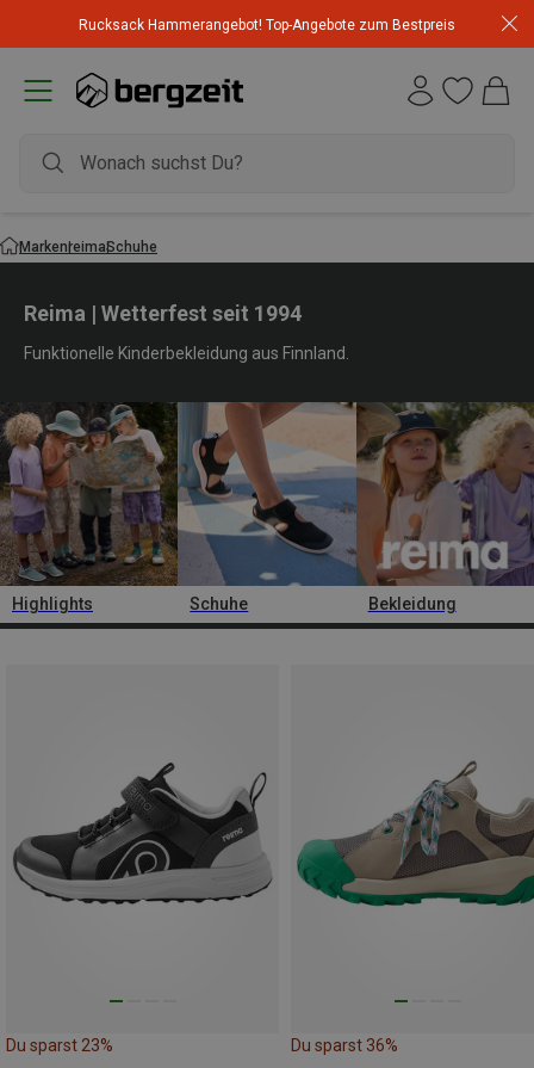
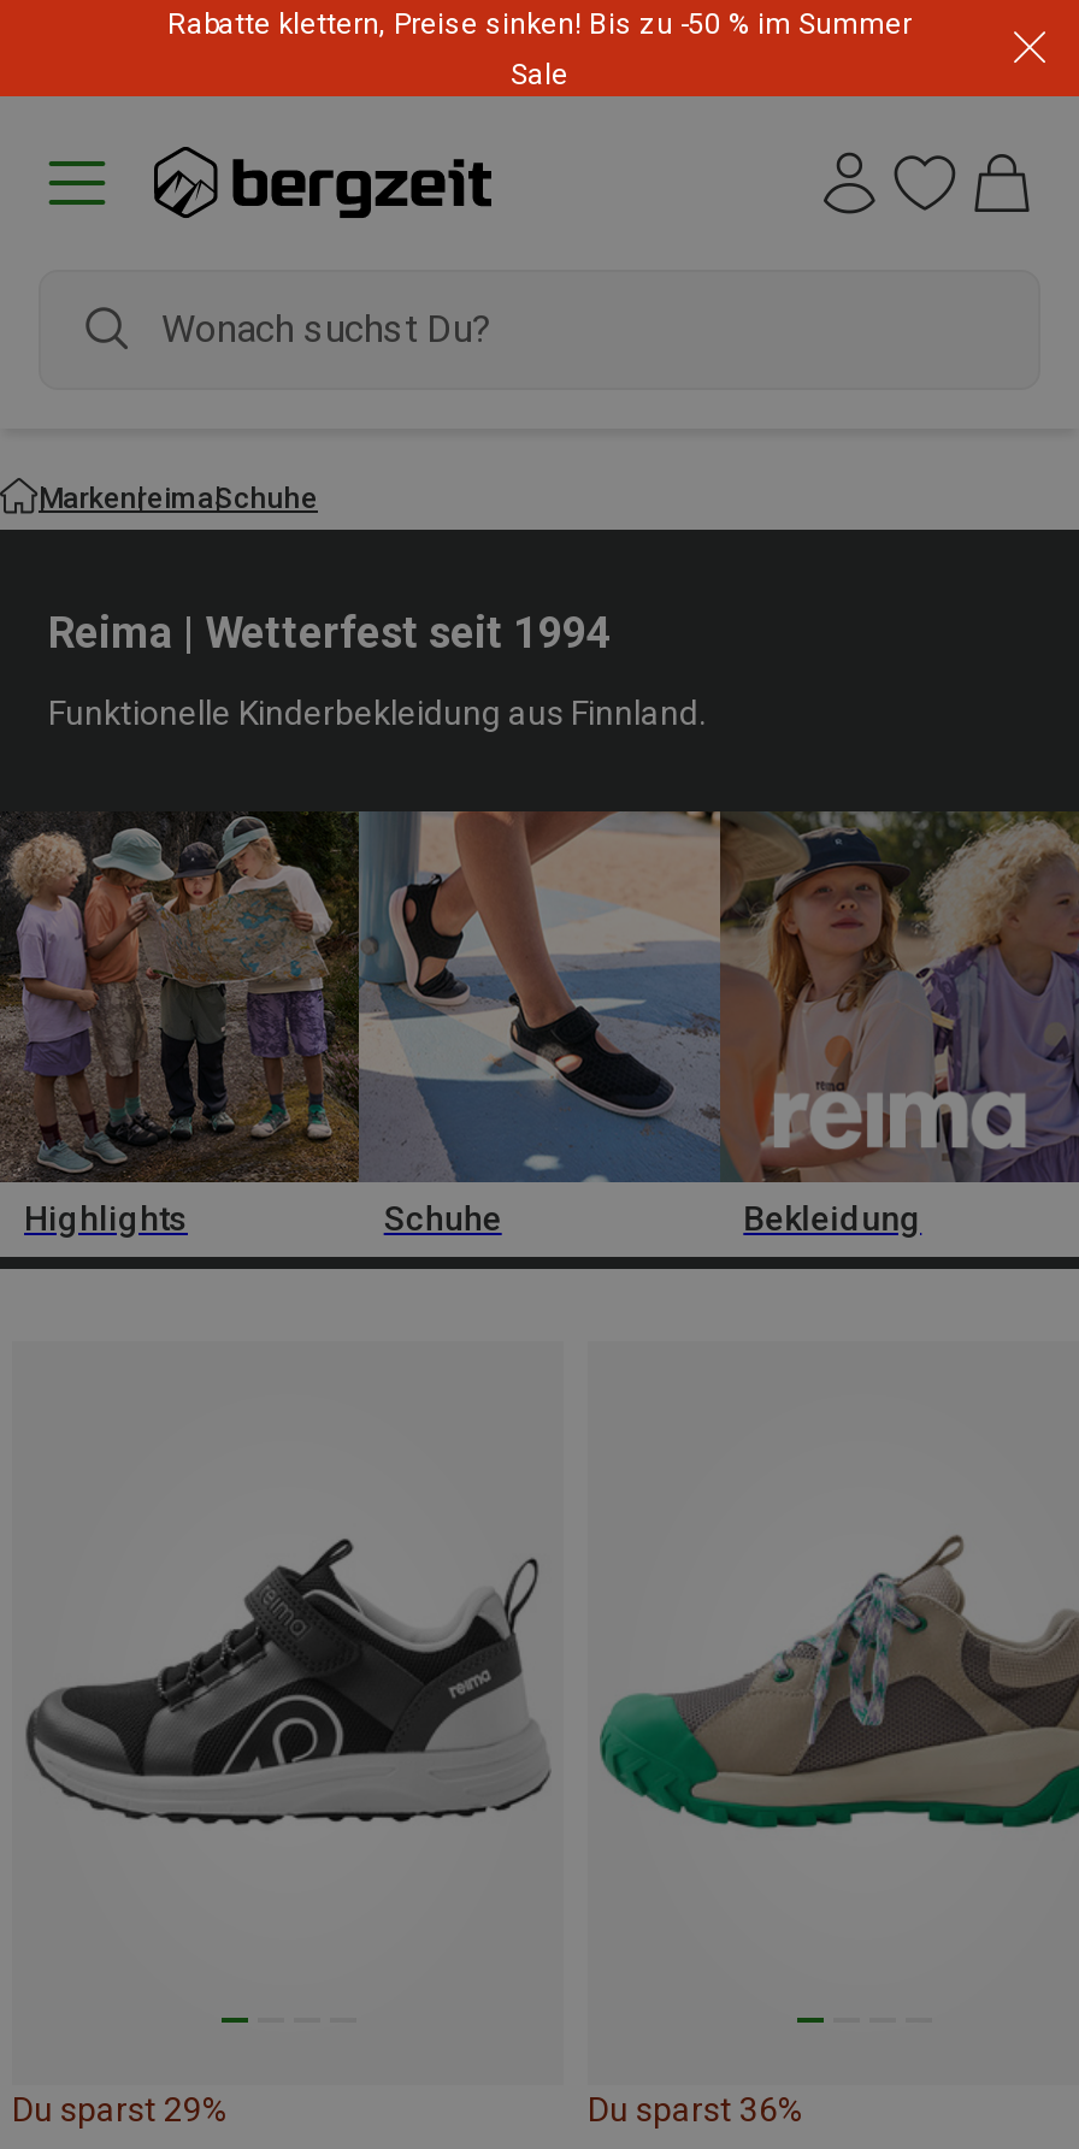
- Rucksack Hammerangebot! Top-Angebote zum Bestpreis
+ Rabatte klettern, Preise sinken! Bis zu -50 % im Summer
+ Sale

- Du sparst 23%
+ Du sparst 29%
